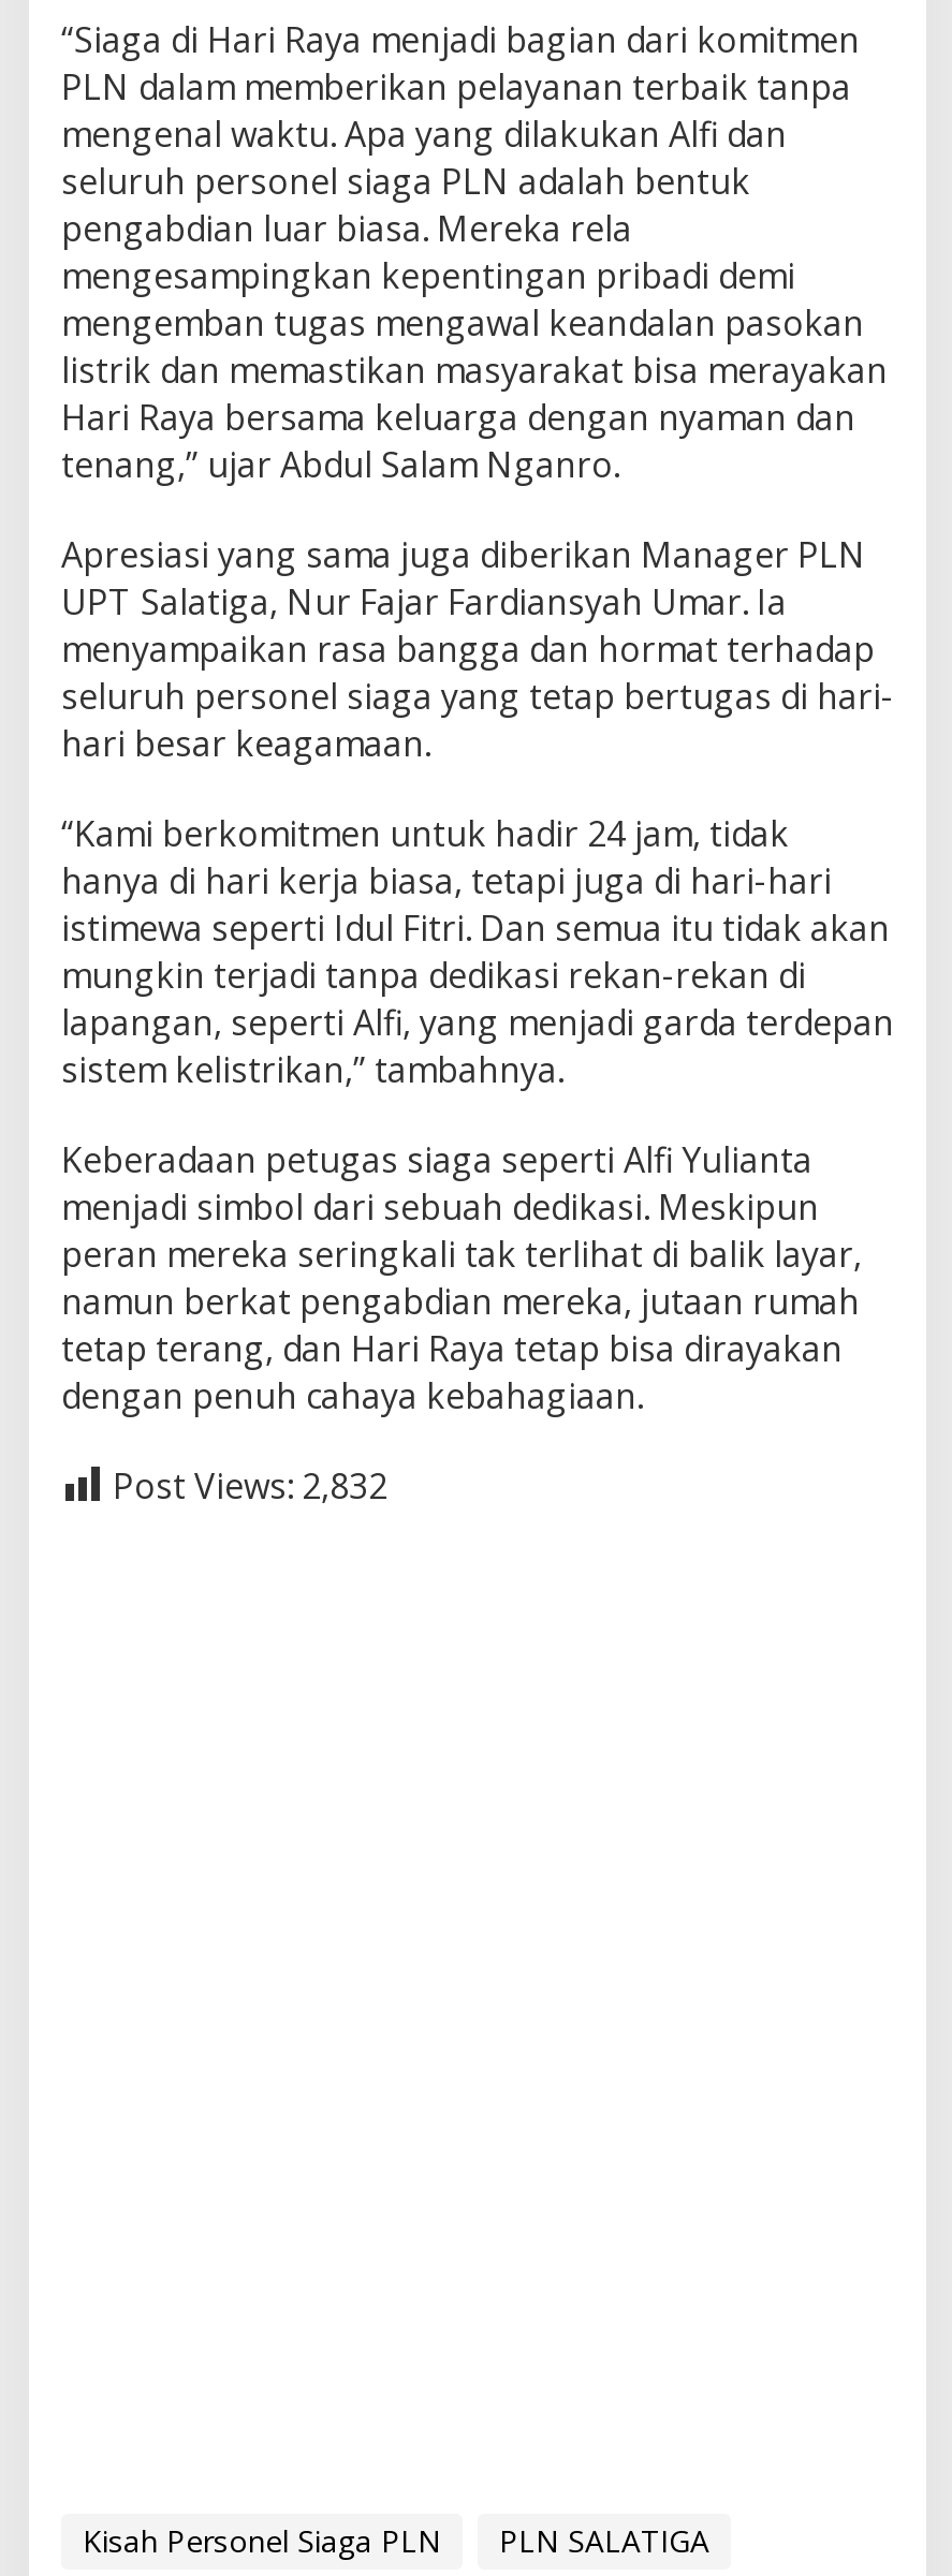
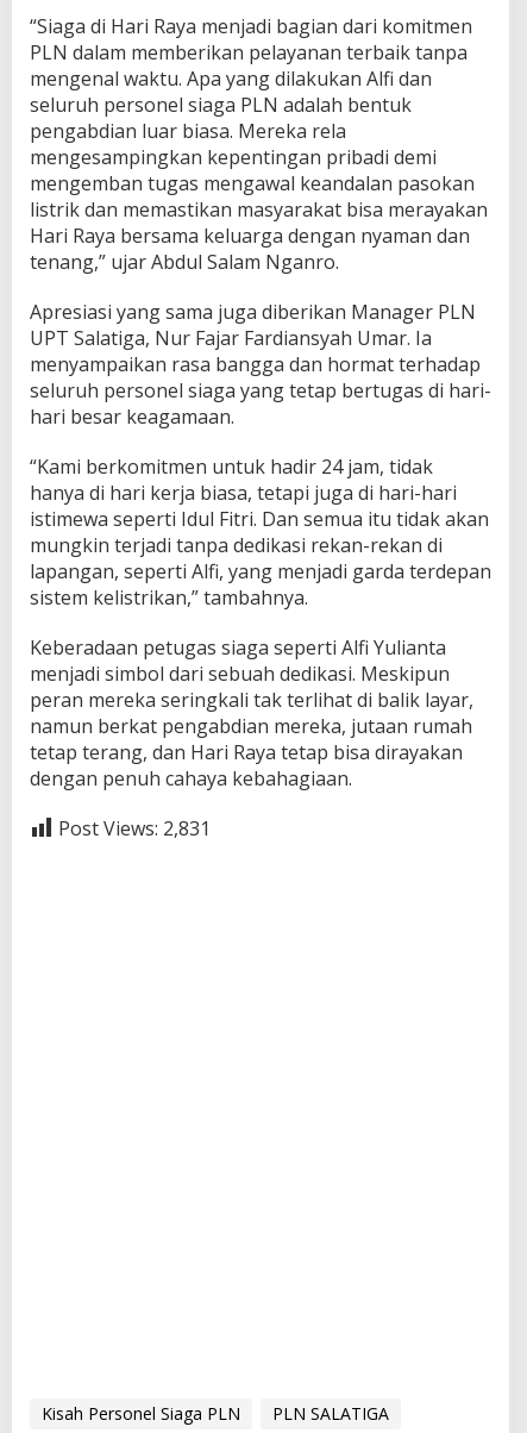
- Post Views: 2,832
+ Post Views: 2,831
